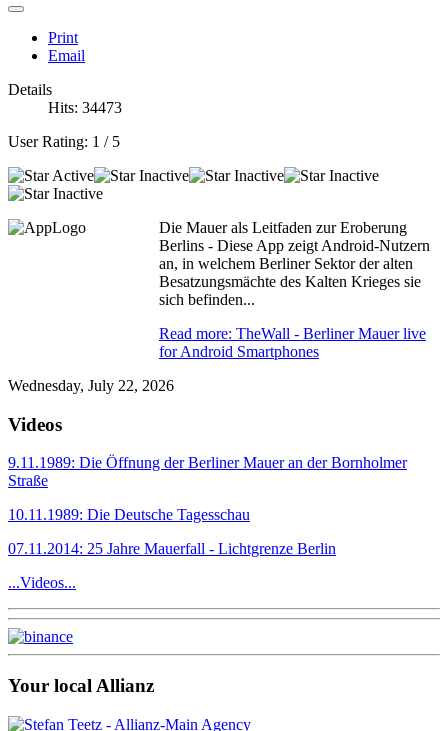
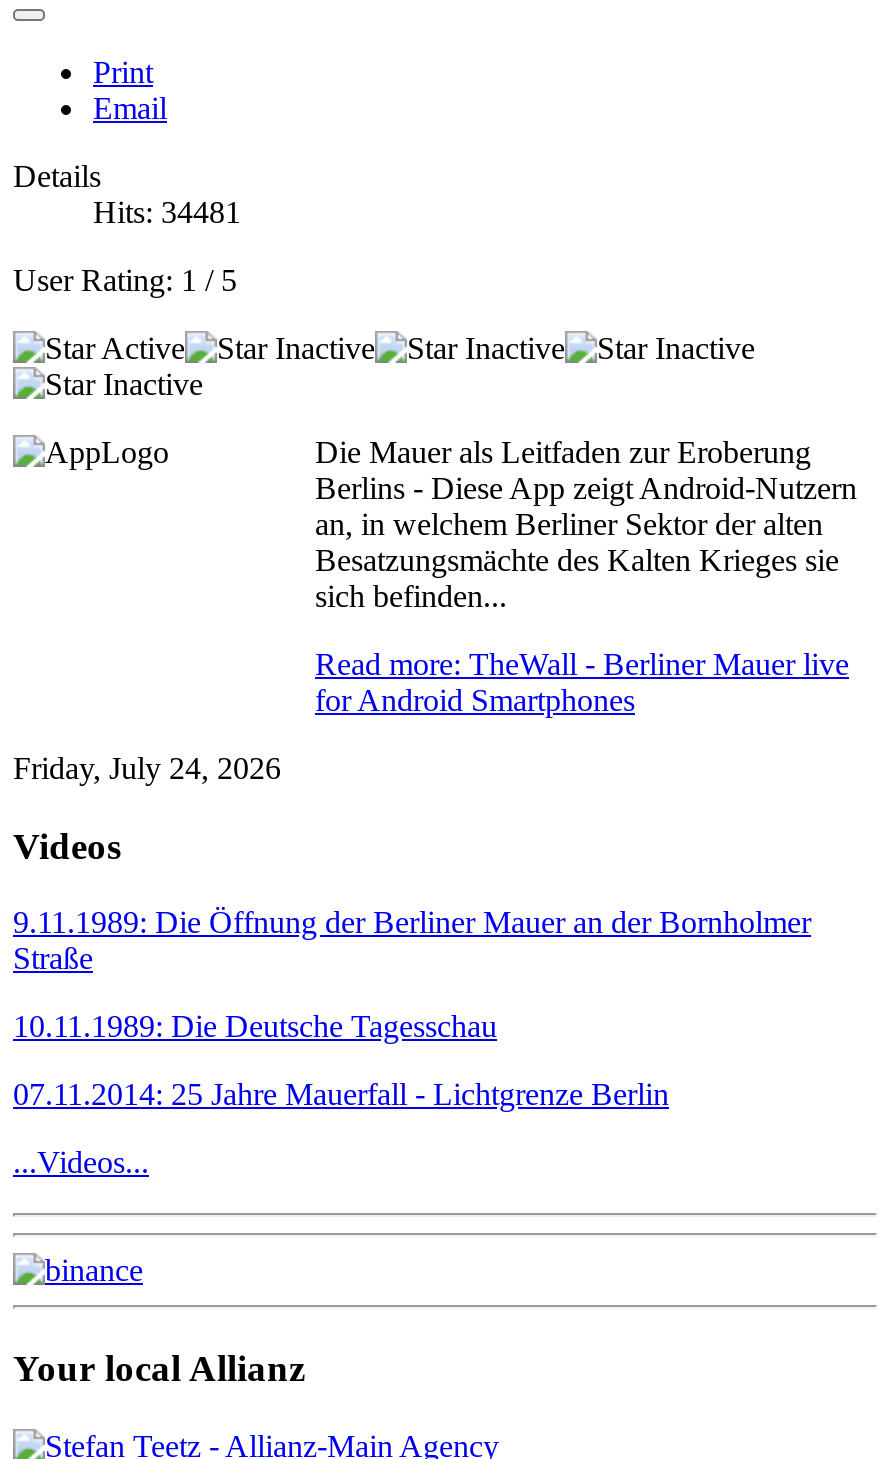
- Hits: 34473
+ Hits: 34481

- Wednesday, July 22, 2026
+ Friday, July 24, 2026
